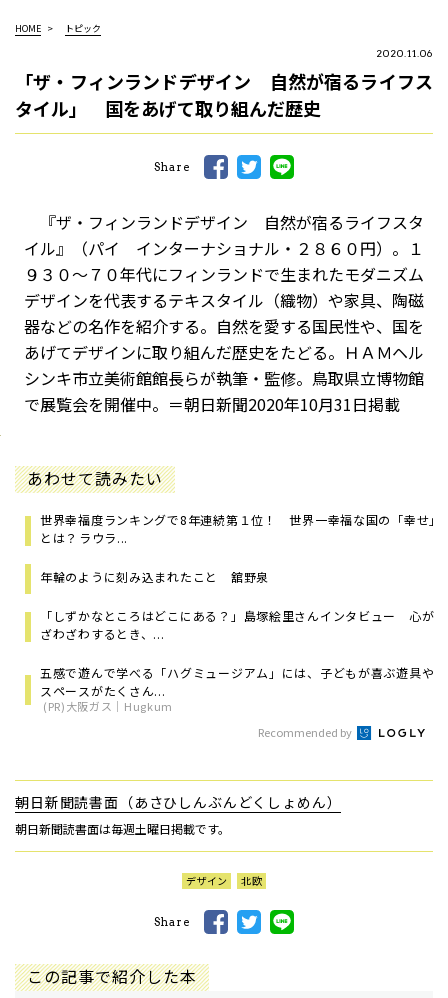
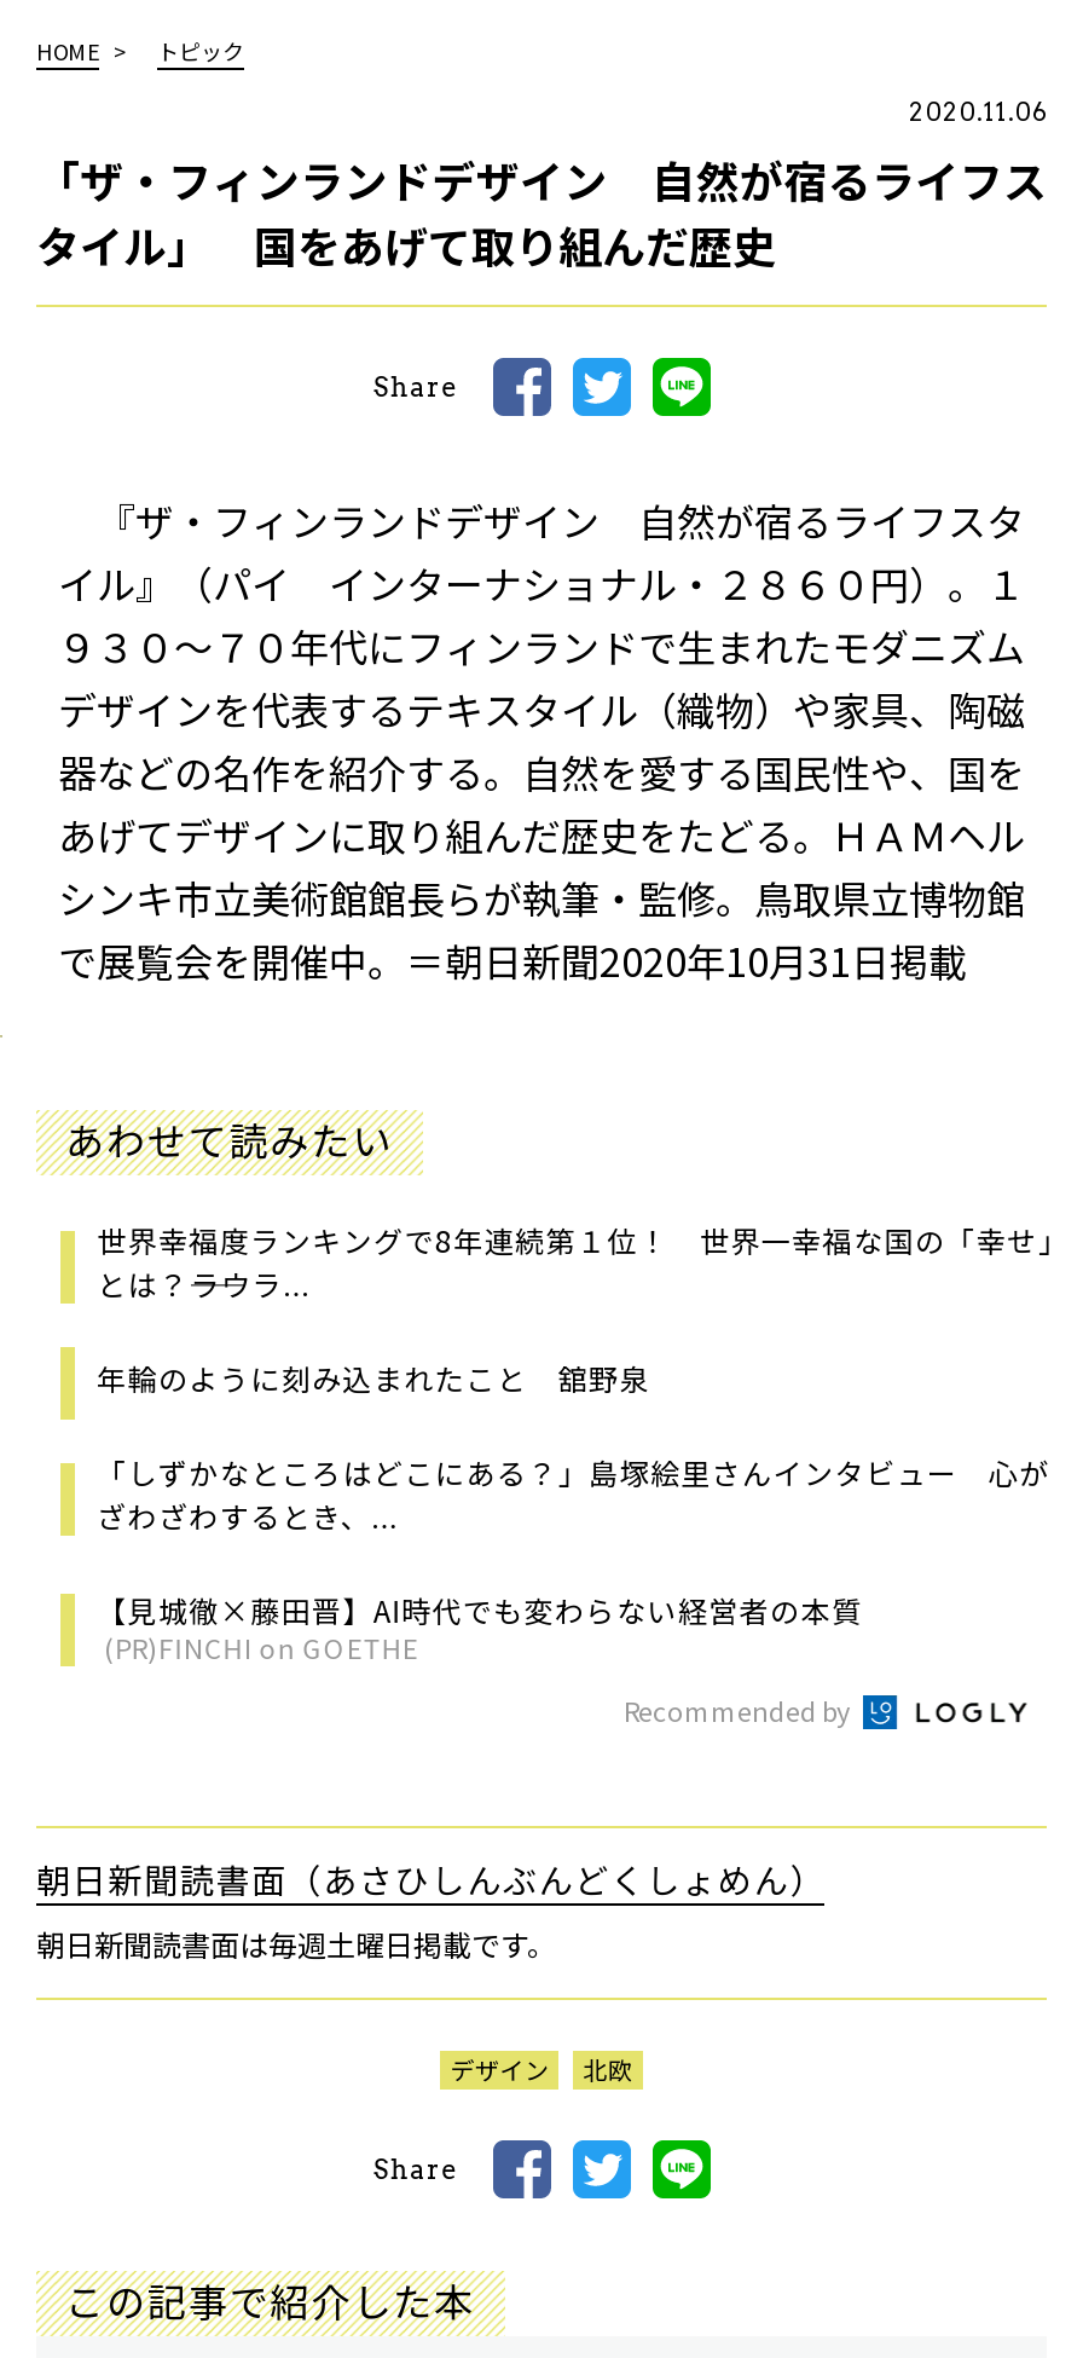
- 五感で遊んで学べる「ハグミュージアム」には、子どもが喜ぶ遊具や
- スペースがたくさん...
- (PR)大阪ガス｜Hugkum
+ 【見城徹×藤田晋】AI時代でも変わらない経営者の本質
+ (PR)FINCHI on GOETHE
